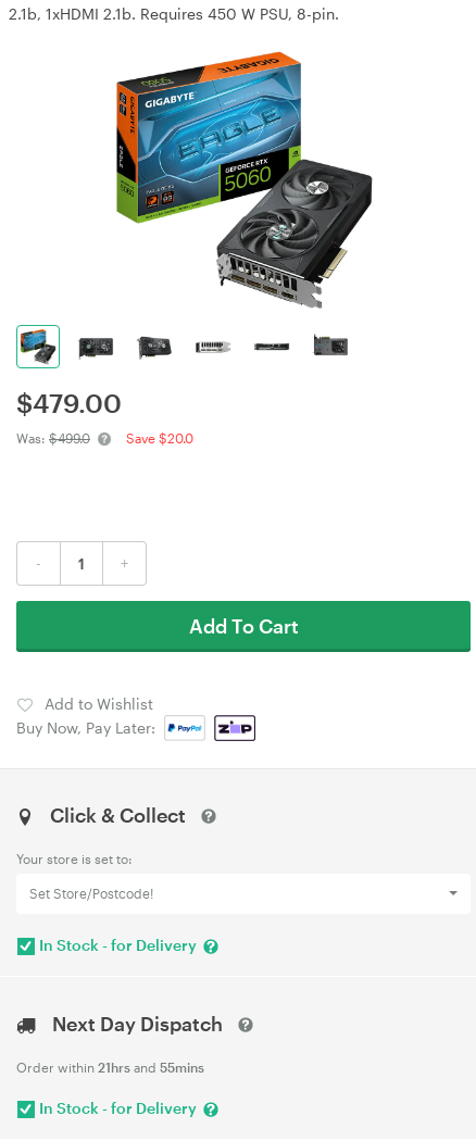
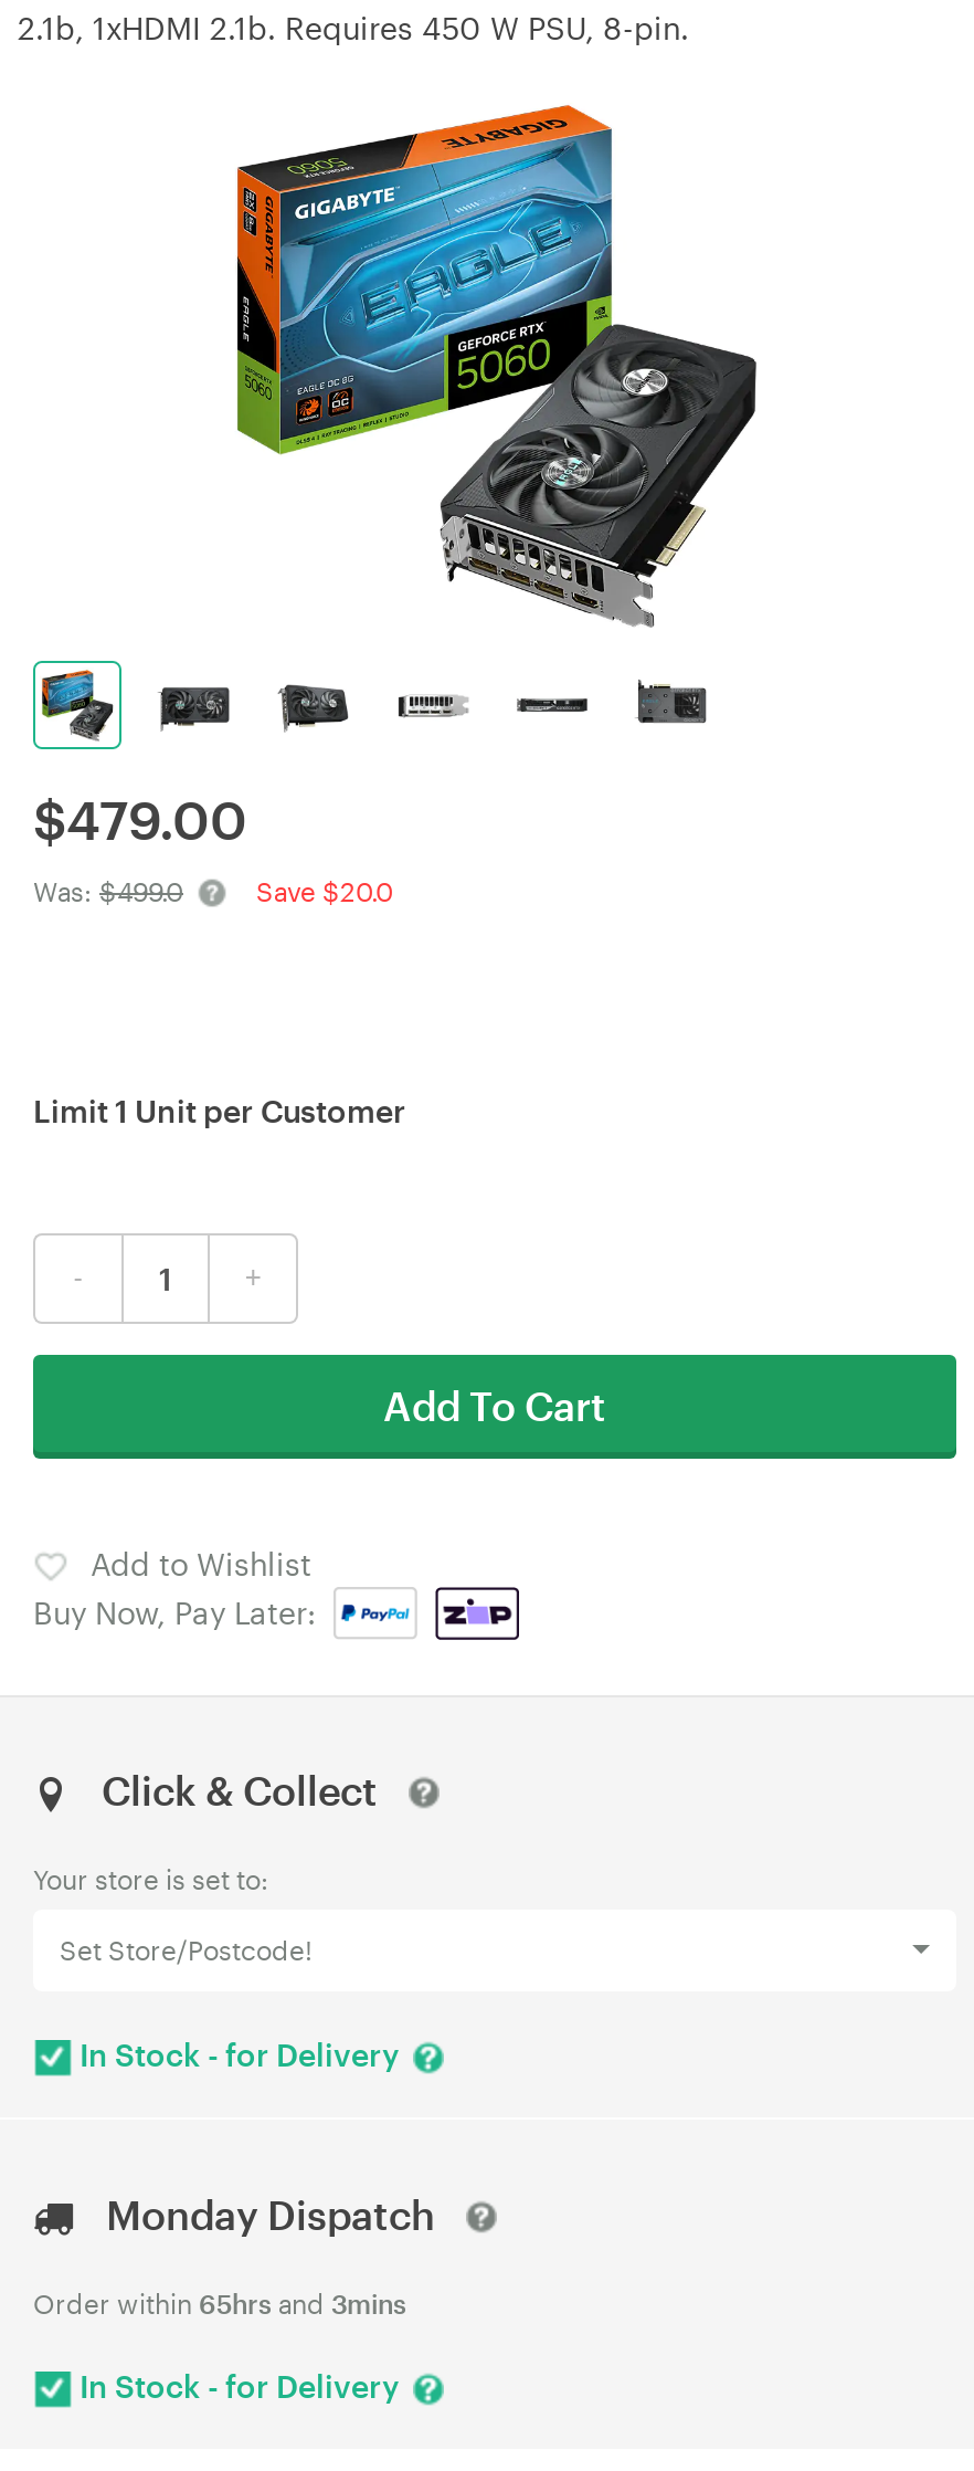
+ Limit 1 Unit per Customer

- Next Day Dispatch
+ Monday Dispatch

- Order within 21hrs and 55mins
+ Order within 65hrs and 3mins
